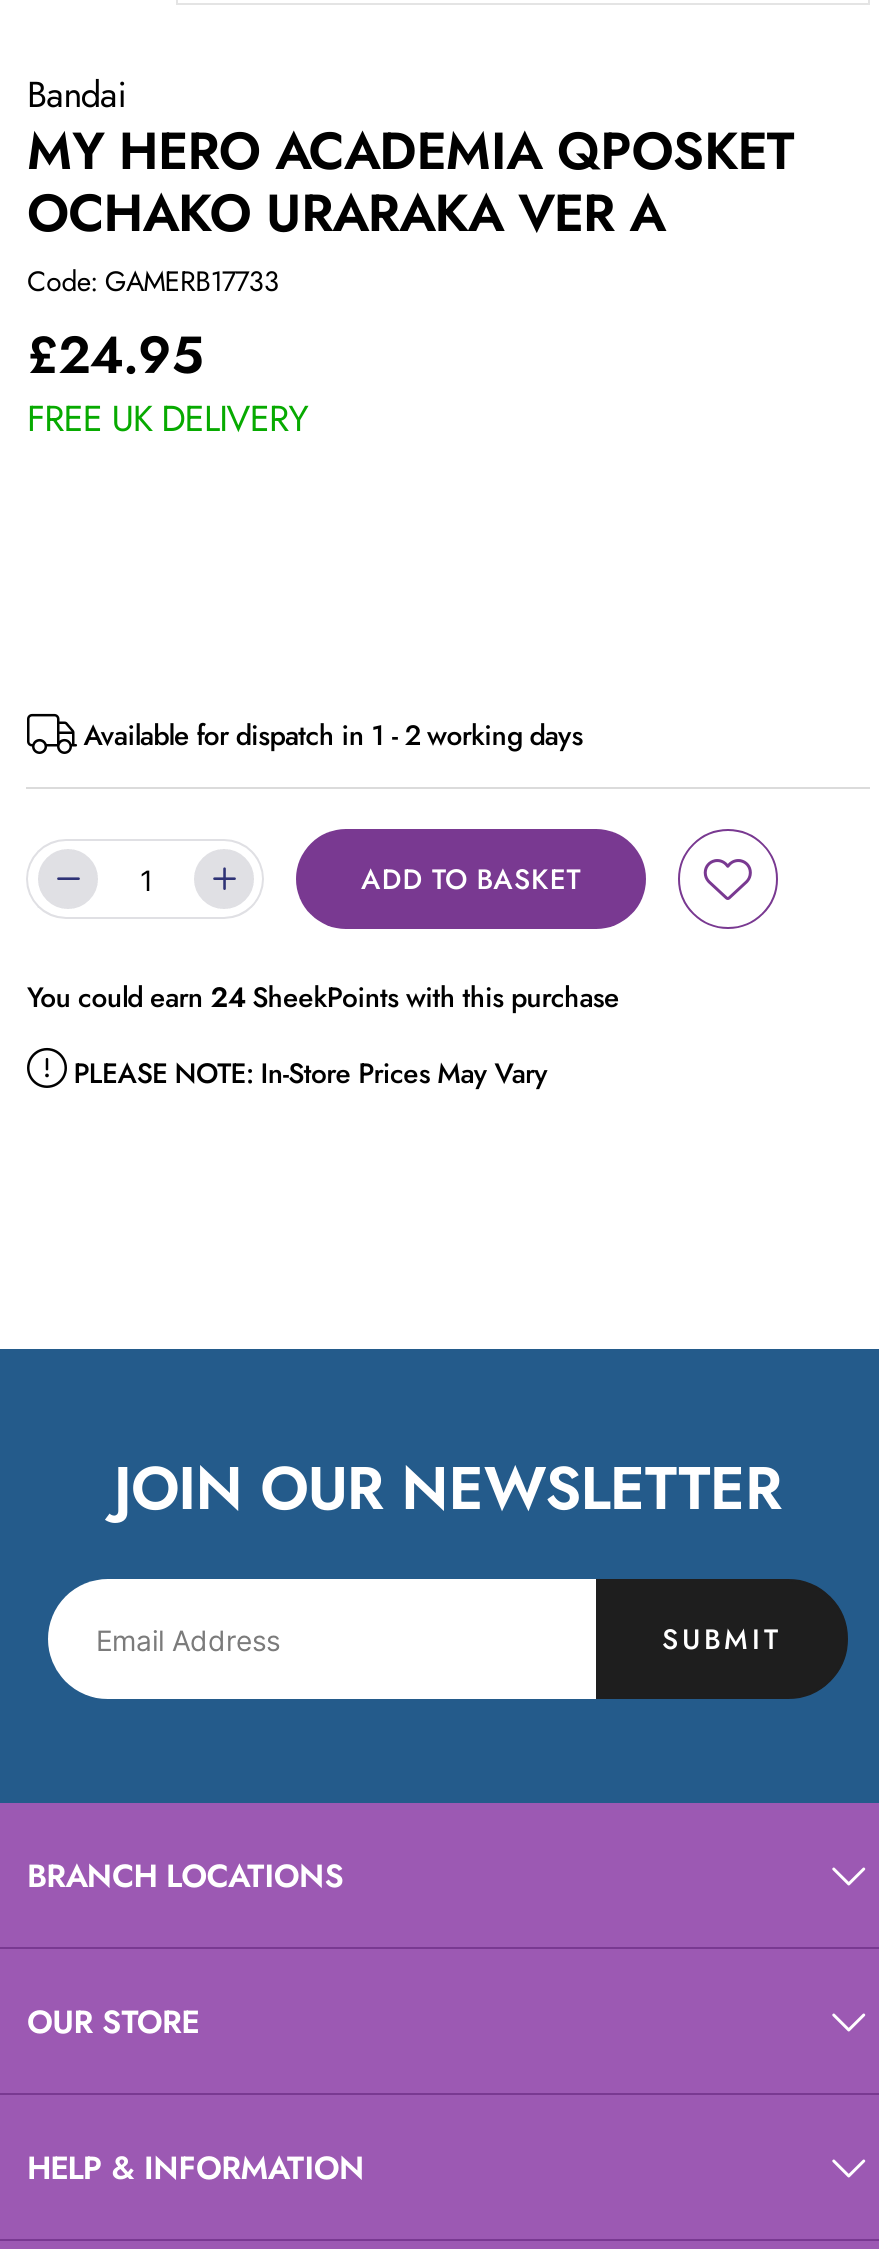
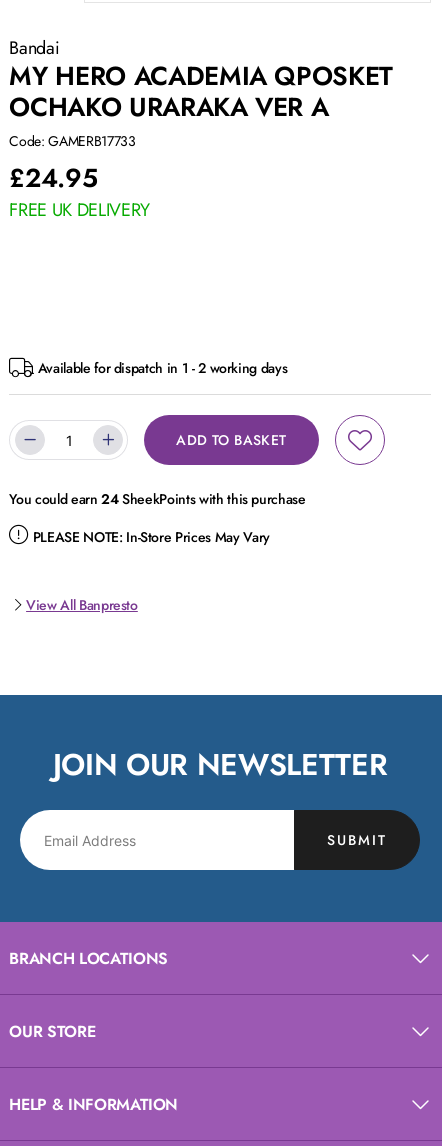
+ View All Banpresto
